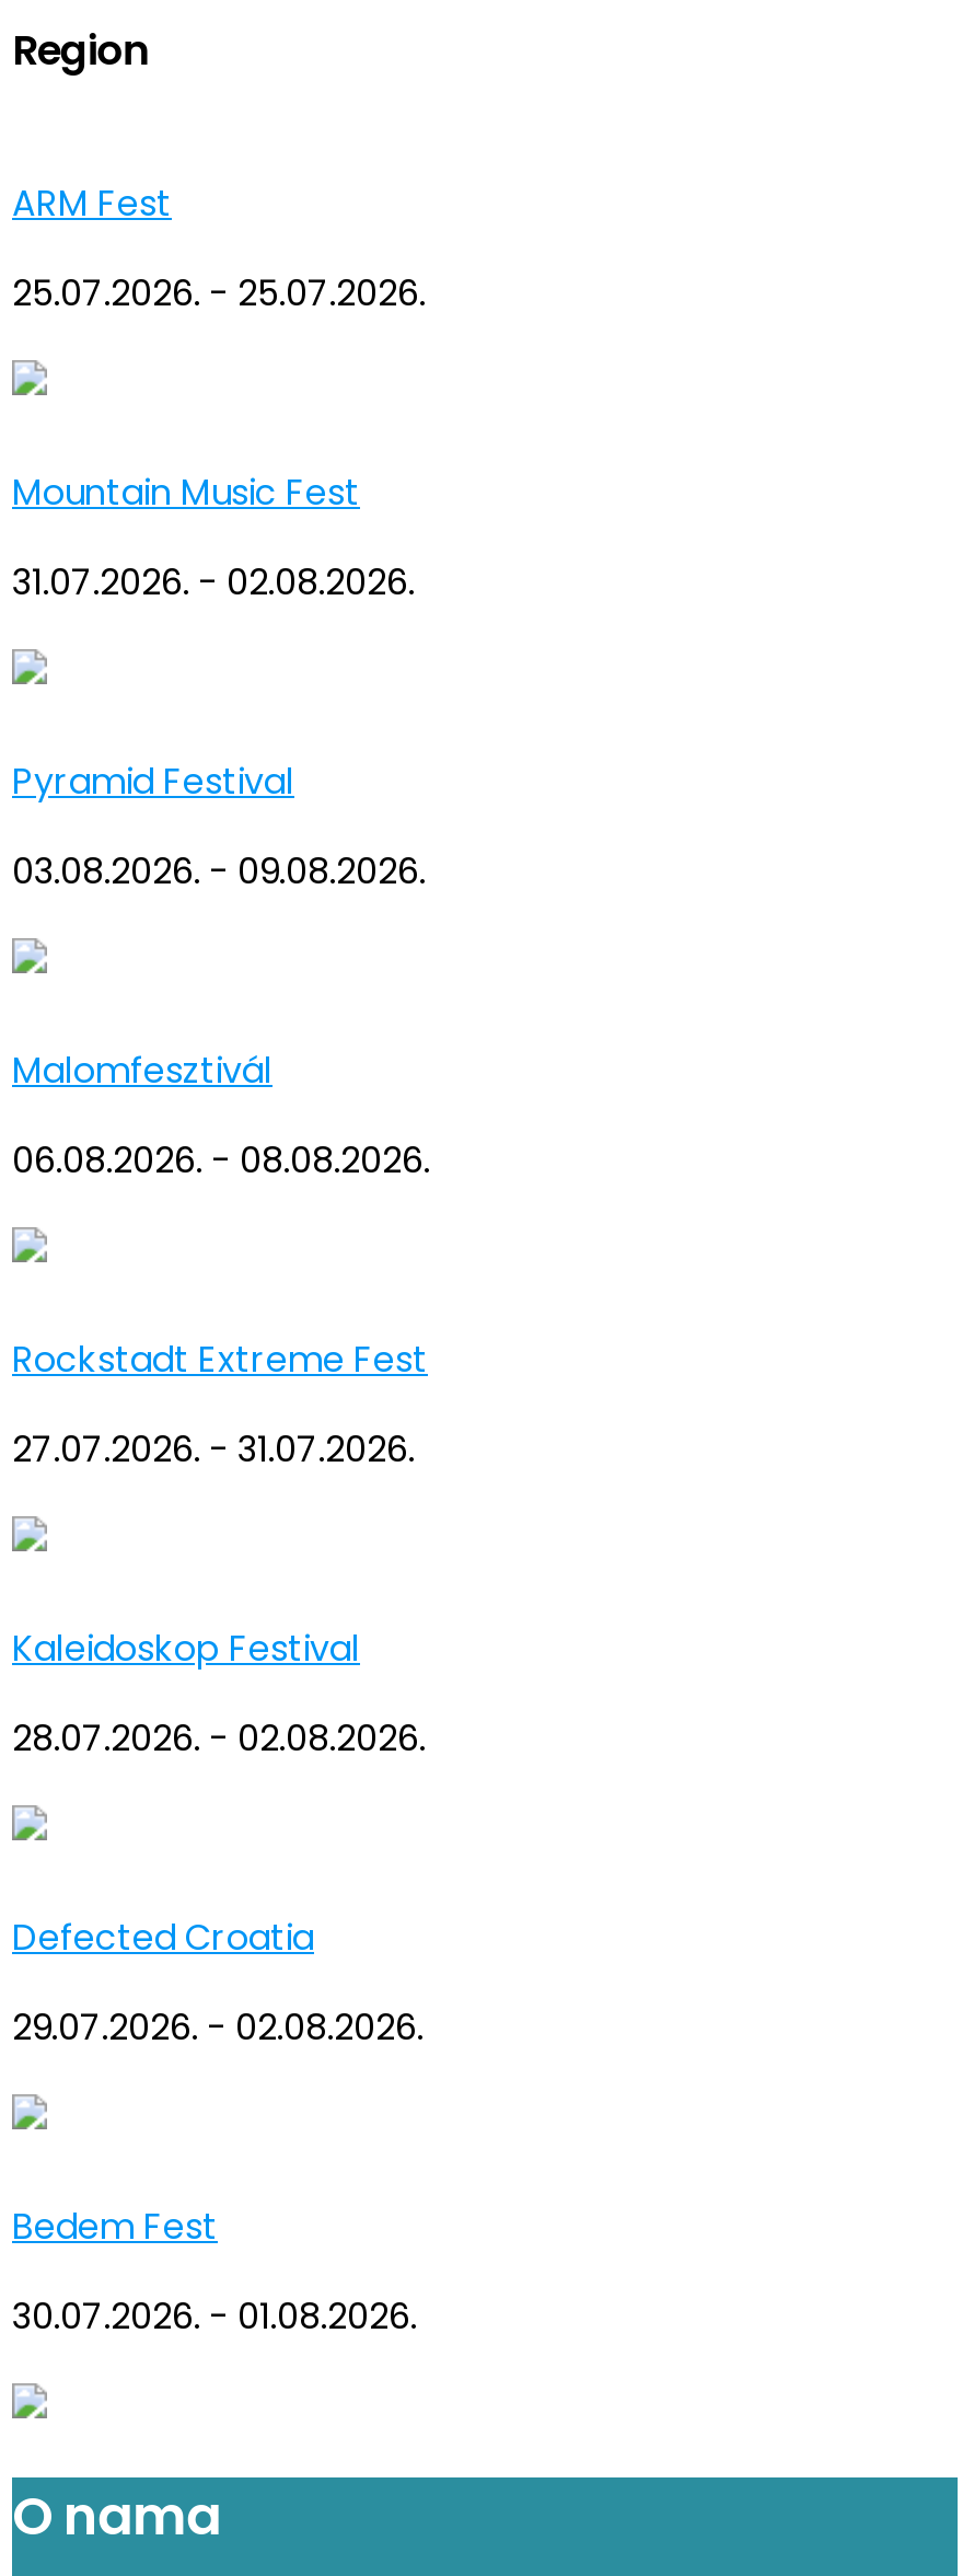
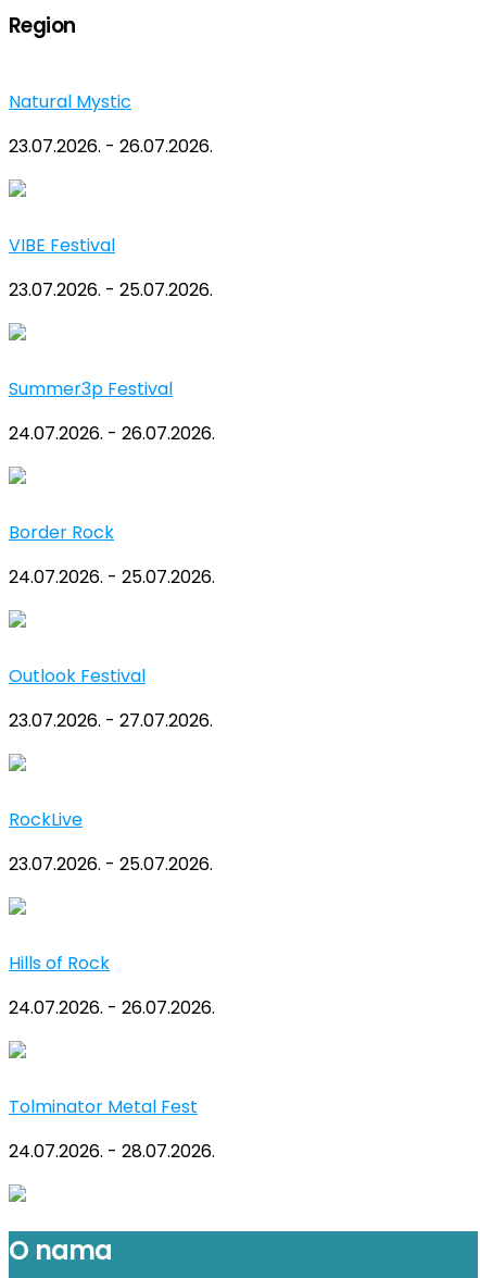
- ARM Fest
+ Natural Mystic

- 25.07.2026. - 25.07.2026.
+ 23.07.2026. - 26.07.2026.

- Mountain Music Fest
+ VIBE Festival

- 31.07.2026. - 02.08.2026.
+ 23.07.2026. - 25.07.2026.

- Pyramid Festival
+ Summer3p Festival

- 03.08.2026. - 09.08.2026.
+ 24.07.2026. - 26.07.2026.

- Malomfesztivál
+ Border Rock

- 06.08.2026. - 08.08.2026.
+ 24.07.2026. - 25.07.2026.

- Rockstadt Extreme Fest
+ Outlook Festival

- 27.07.2026. - 31.07.2026.
+ 23.07.2026. - 27.07.2026.

- Kaleidoskop Festival
+ RockLive

- 28.07.2026. - 02.08.2026.
+ 23.07.2026. - 25.07.2026.

- Defected Croatia
+ Hills of Rock

- 29.07.2026. - 02.08.2026.
+ 24.07.2026. - 26.07.2026.

- Bedem Fest
+ Tolminator Metal Fest

- 30.07.2026. - 01.08.2026.
+ 24.07.2026. - 28.07.2026.
